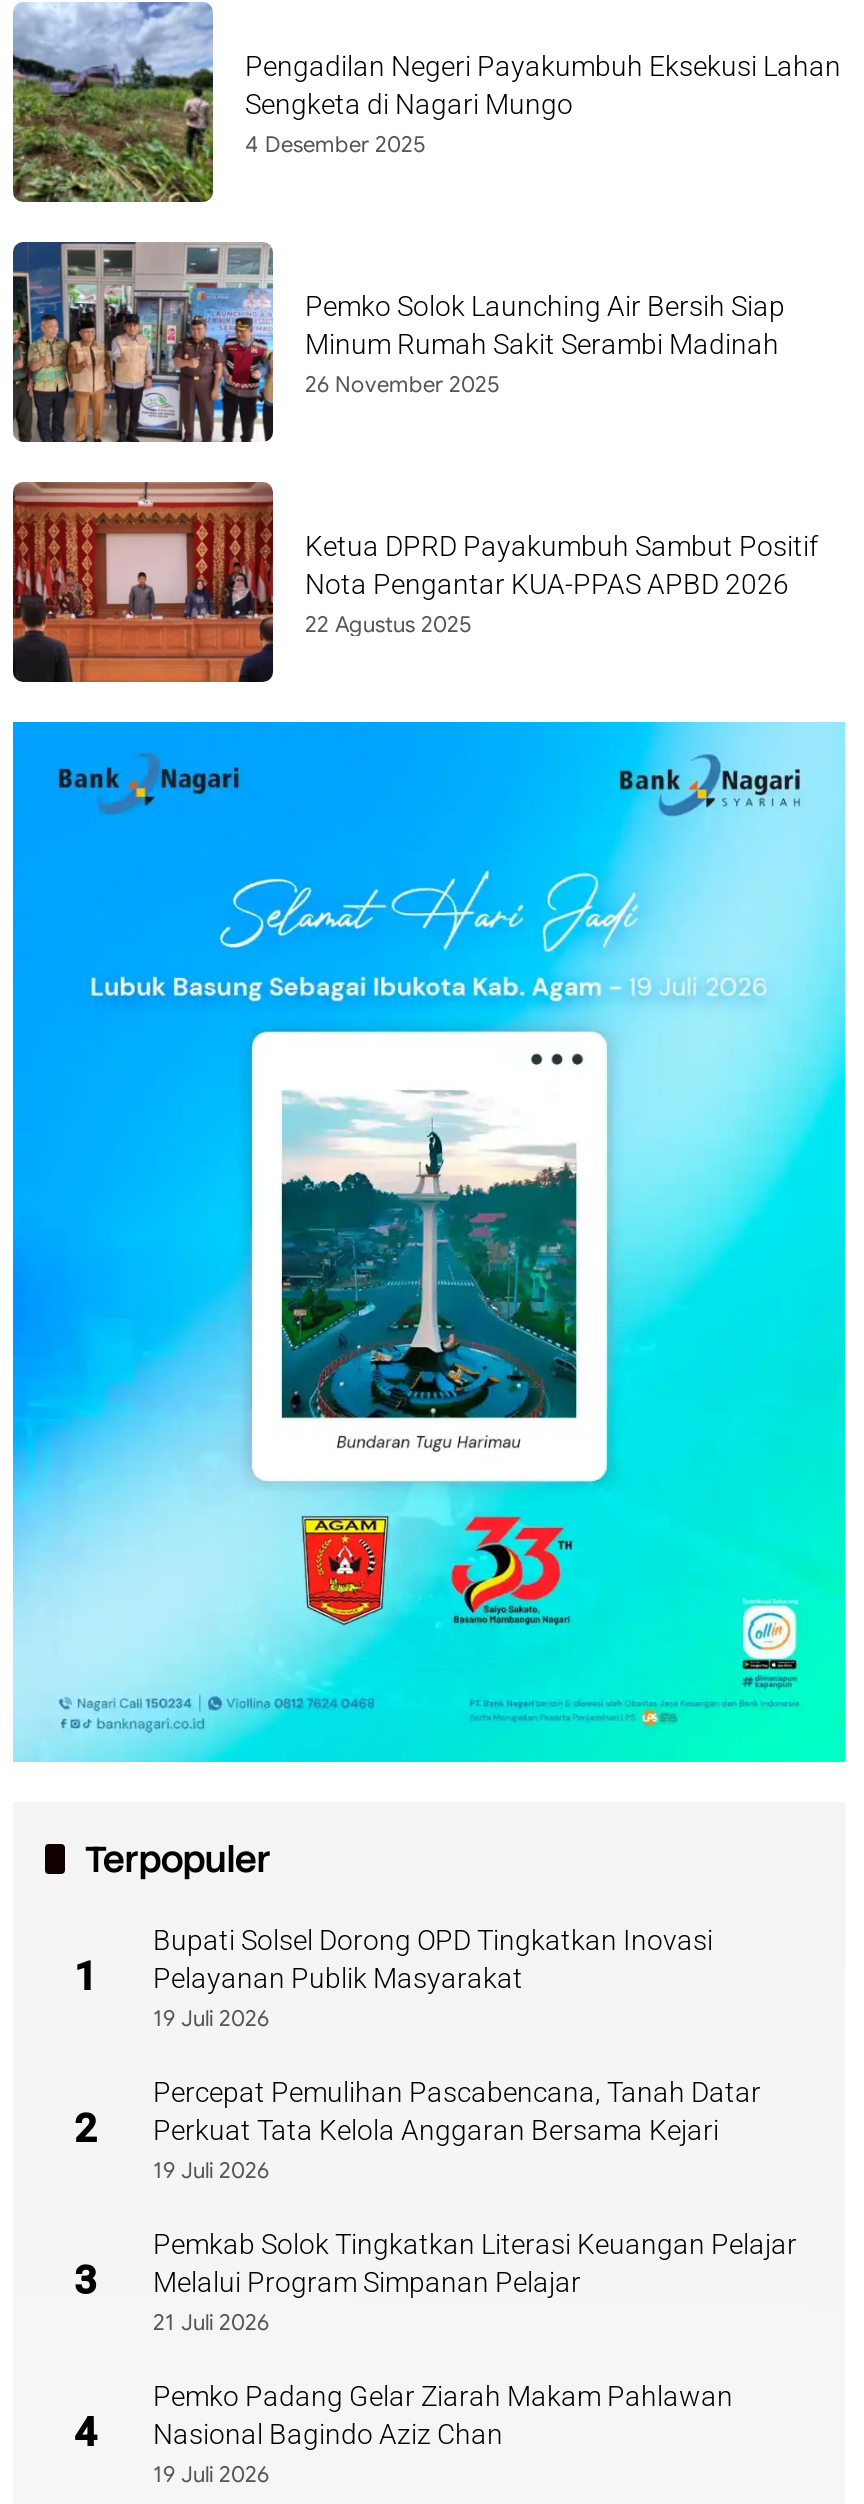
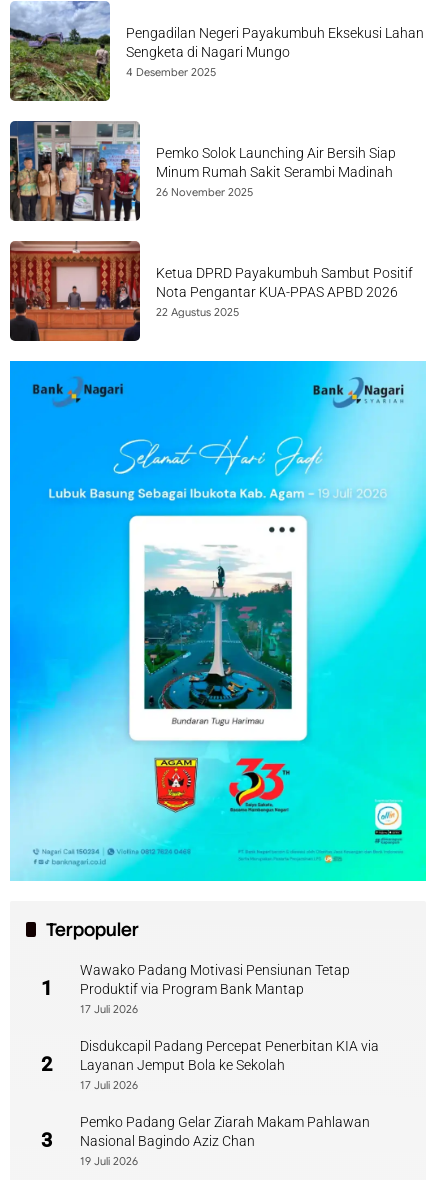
- Bupati Solsel Dorong OPD Tingkatkan Inovasi
- Pelayanan Publik Masyarakat
- 19 Juli 2026
+ Wawako Padang Motivasi Pensiunan Tetap
+ Produktif via Program Bank Mantap
+ 17 Juli 2026

- Percepat Pemulihan Pascabencana, Tanah Datar
- Perkuat Tata Kelola Anggaran Bersama Kejari
- 19 Juli 2026
+ Disdukcapil Padang Percepat Penerbitan KIA via
+ Layanan Jemput Bola ke Sekolah
+ 17 Juli 2026

- Pemkab Solok Tingkatkan Literasi Keuangan Pelajar
- Melalui Program Simpanan Pelajar
- 21 Juli 2026
- 4
